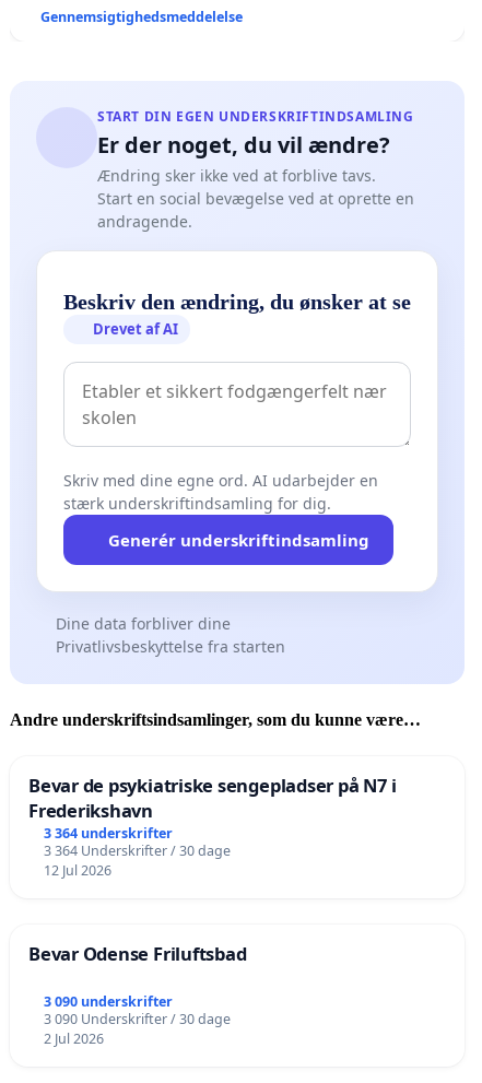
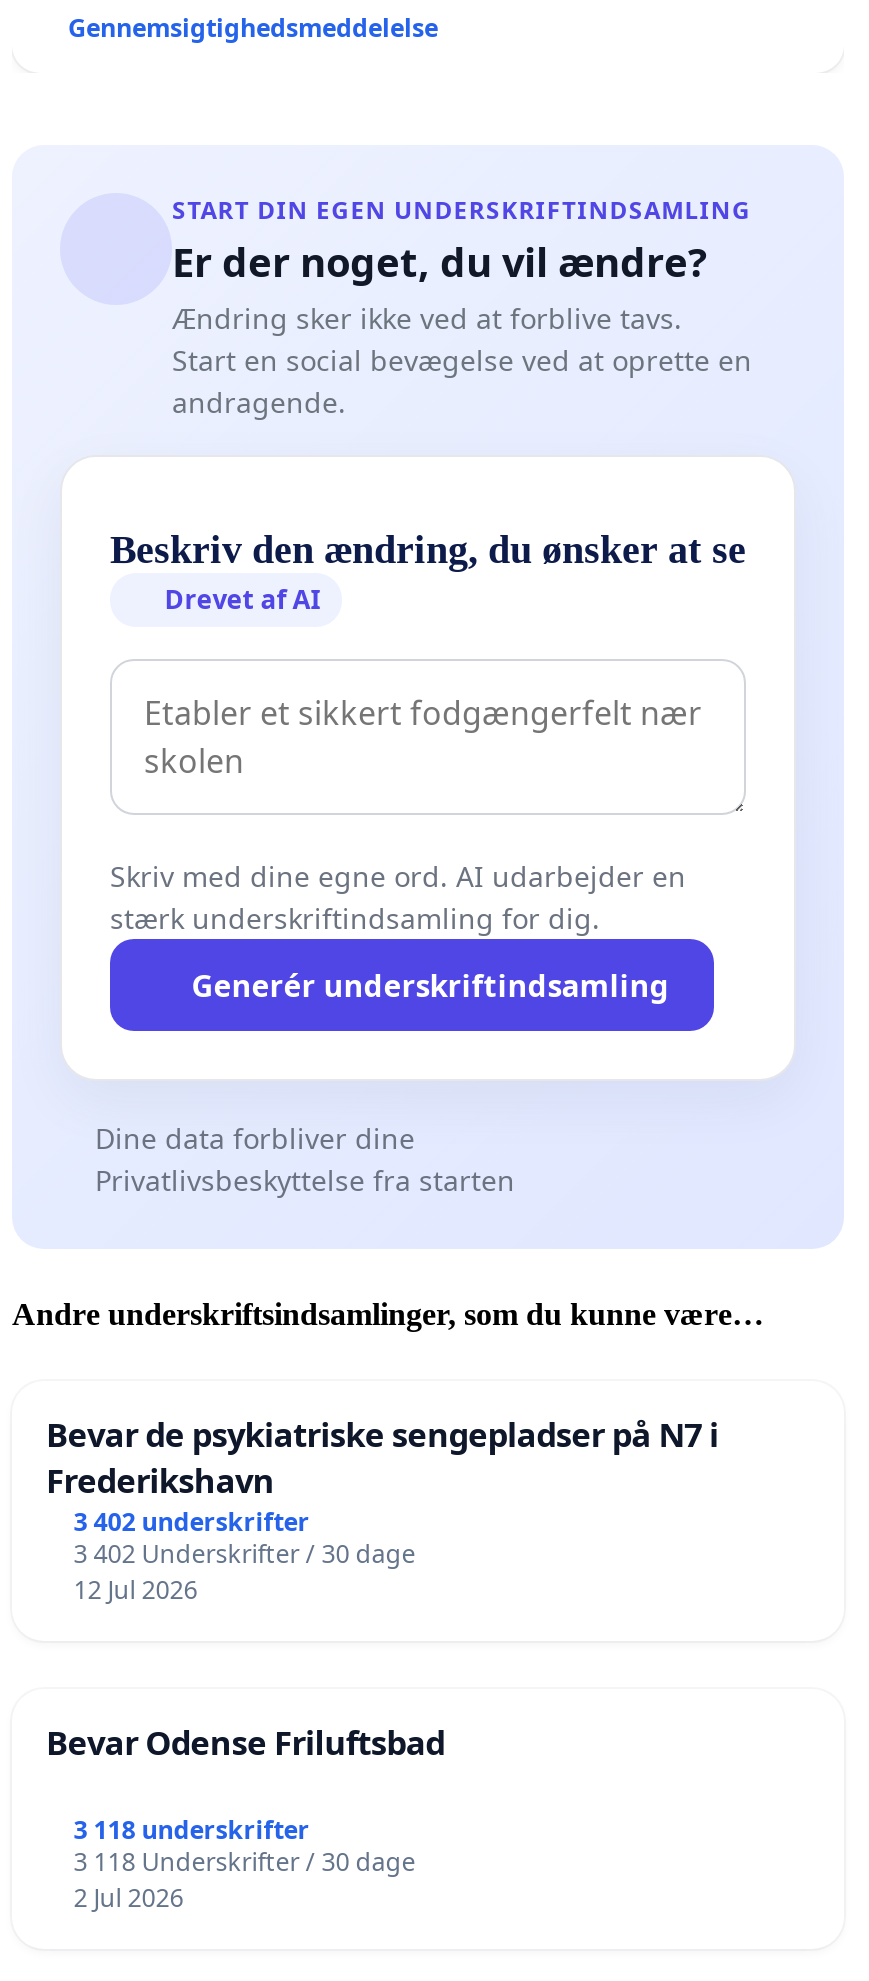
- 3 364 underskrifter
+ 3 402 underskrifter

- 3 364 Underskrifter / 30 dage
+ 3 402 Underskrifter / 30 dage

- 3 090 underskrifter
+ 3 118 underskrifter

- 3 090 Underskrifter / 30 dage
+ 3 118 Underskrifter / 30 dage
